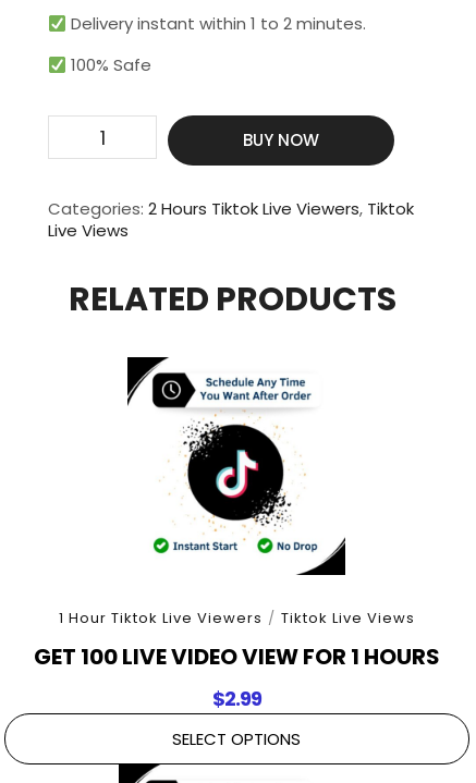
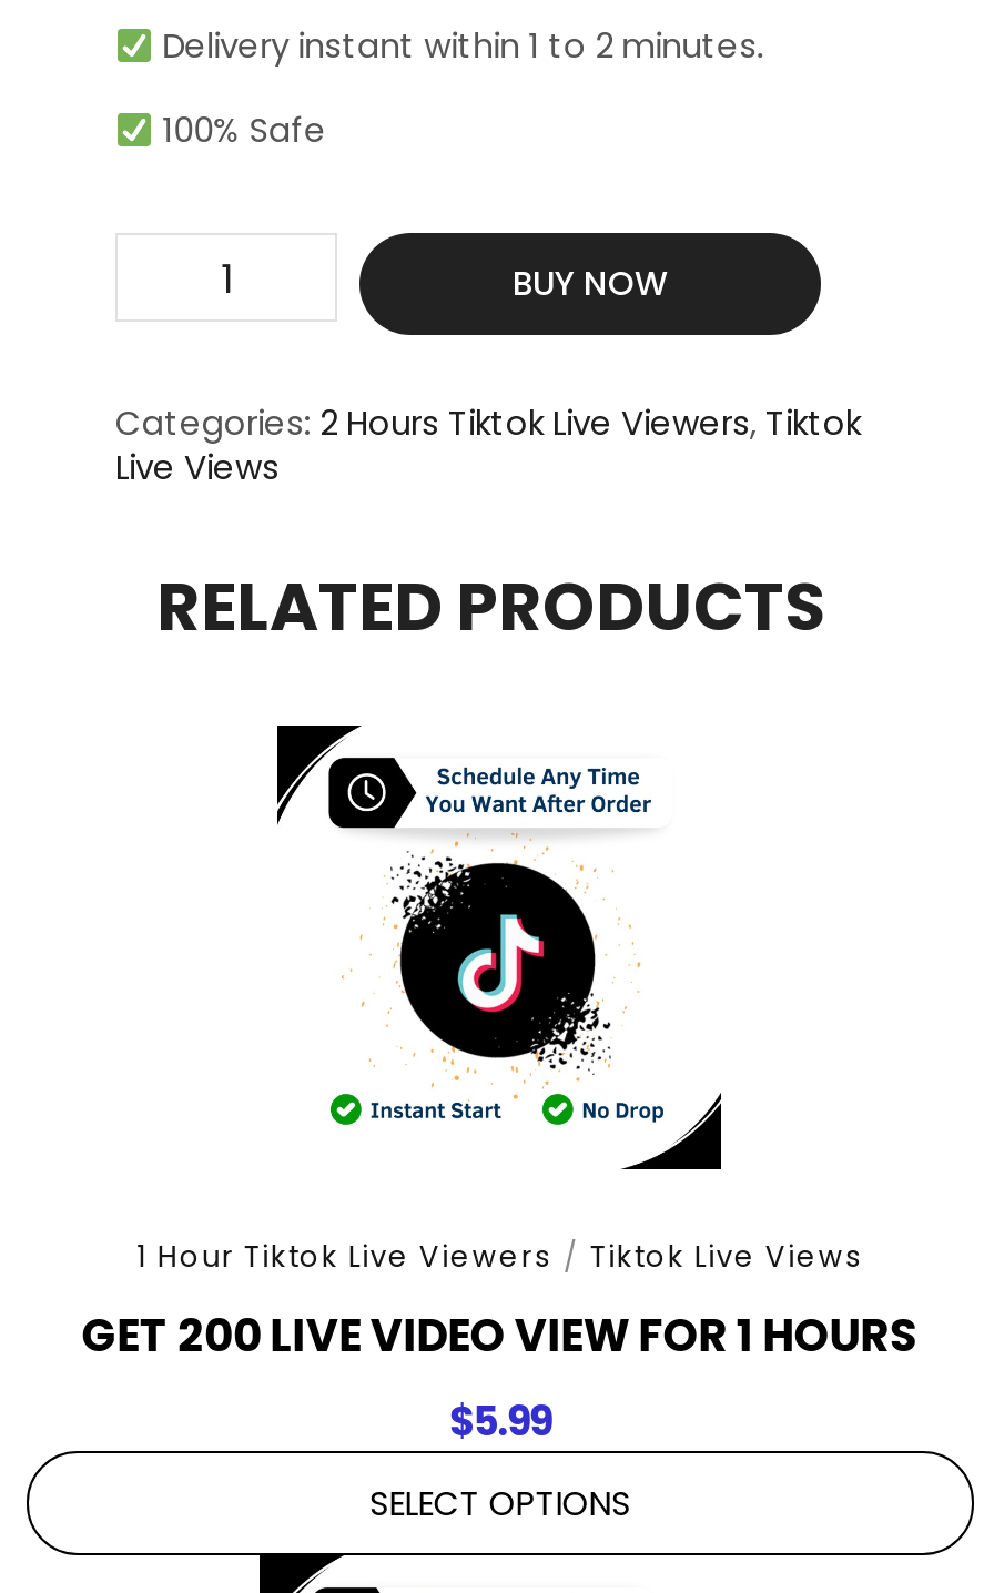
- GET 100 LIVE VIDEO VIEW FOR 1 HOURS
+ GET 200 LIVE VIDEO VIEW FOR 1 HOURS

- $2.99
+ $5.99
